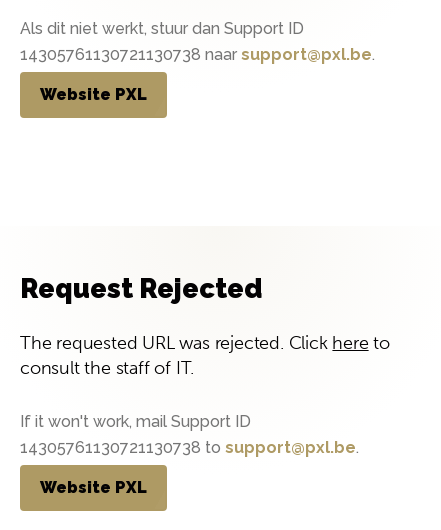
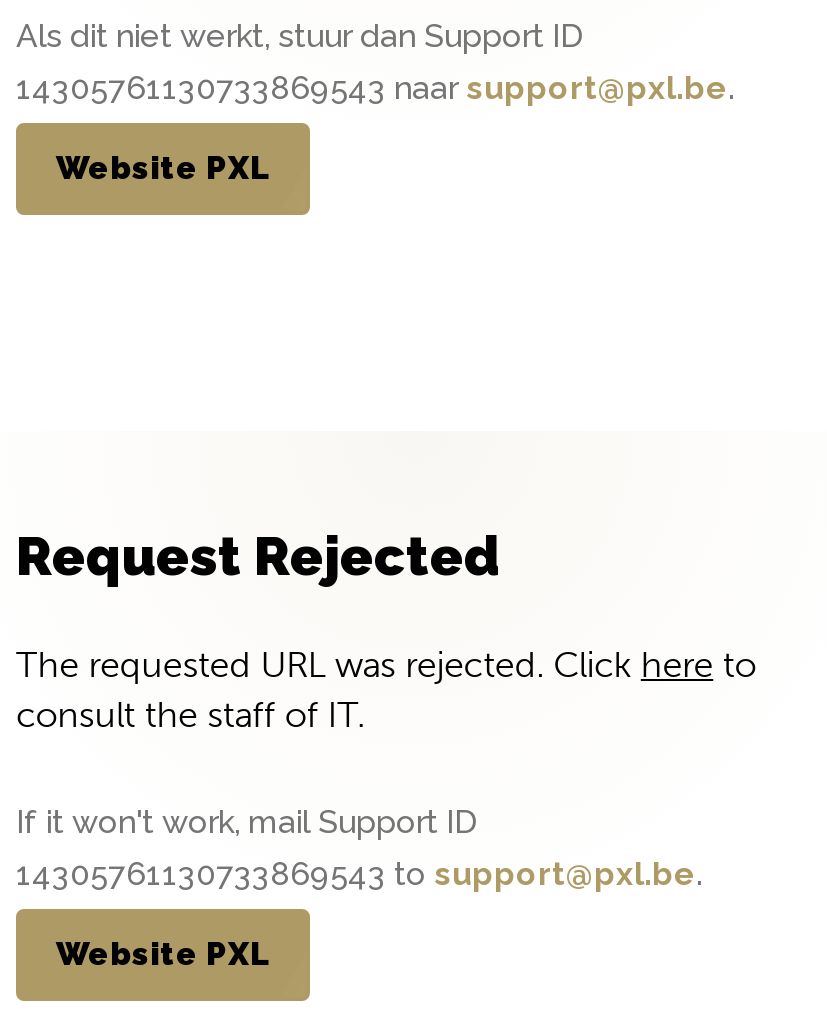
- 14305761130721130738 naar support@pxl.be.
+ 14305761130733869543 naar support@pxl.be.

- 14305761130721130738 to support@pxl.be.
+ 14305761130733869543 to support@pxl.be.
